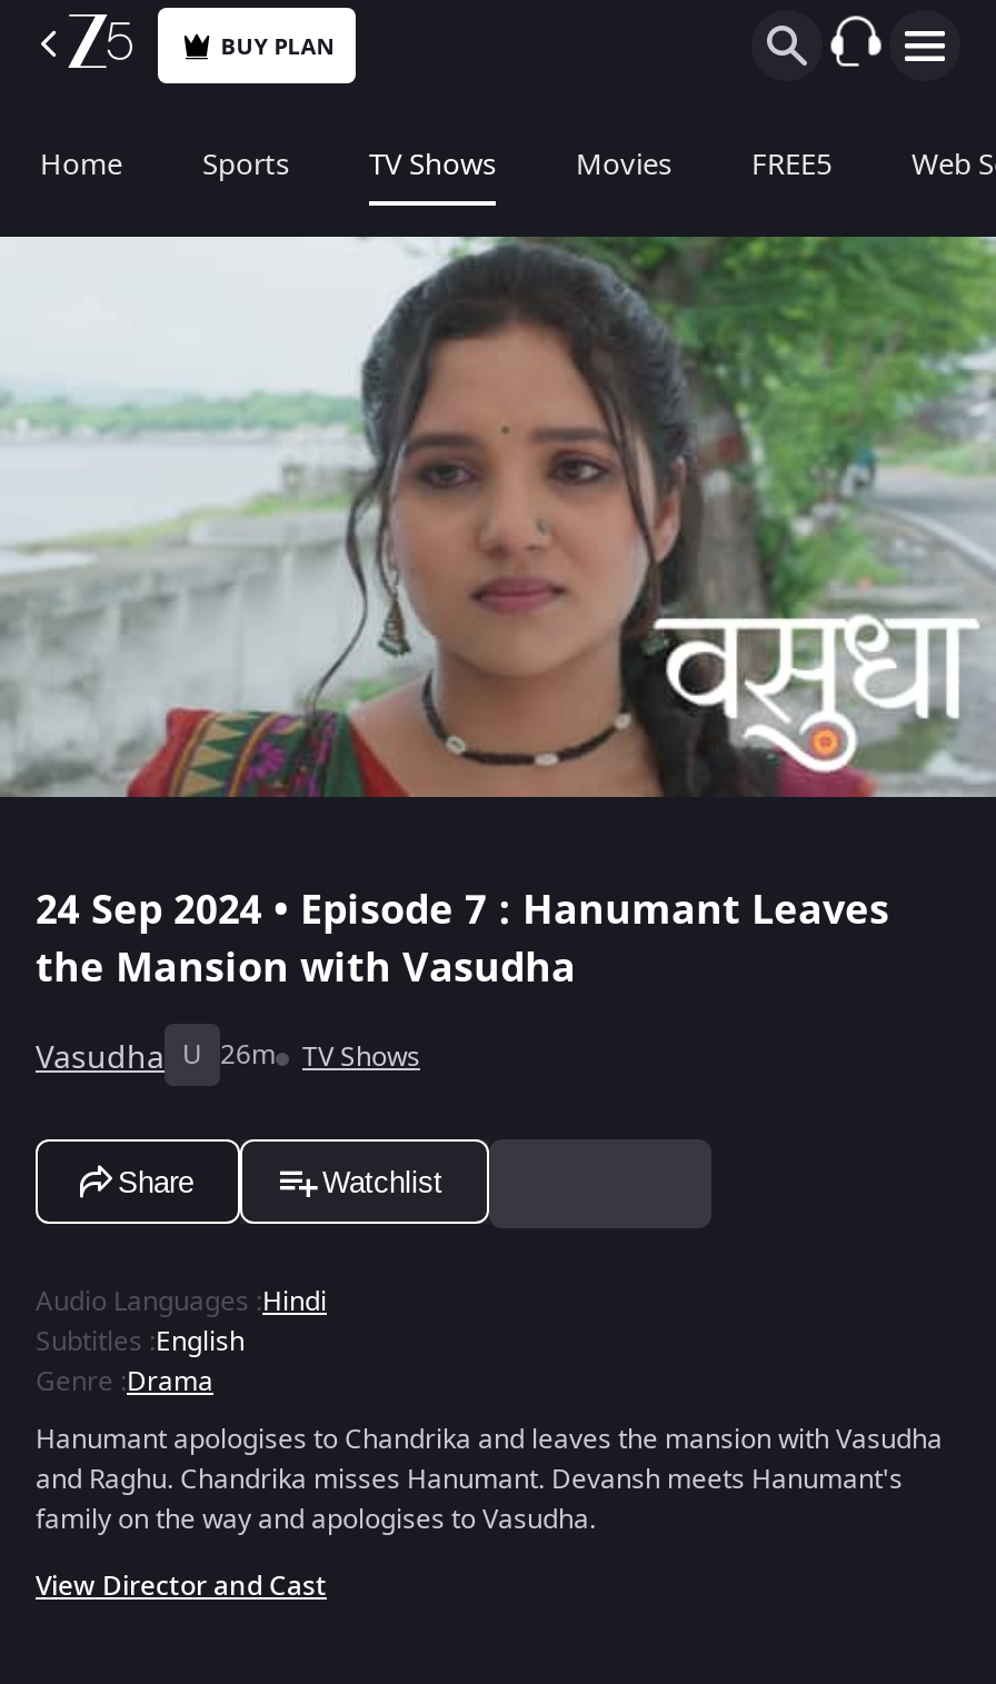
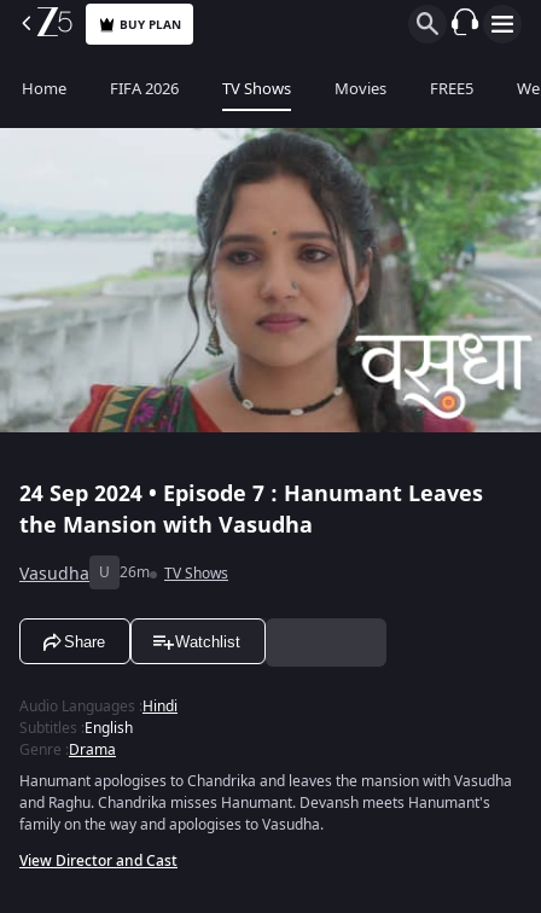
- Sports
+ FIFA 2026
